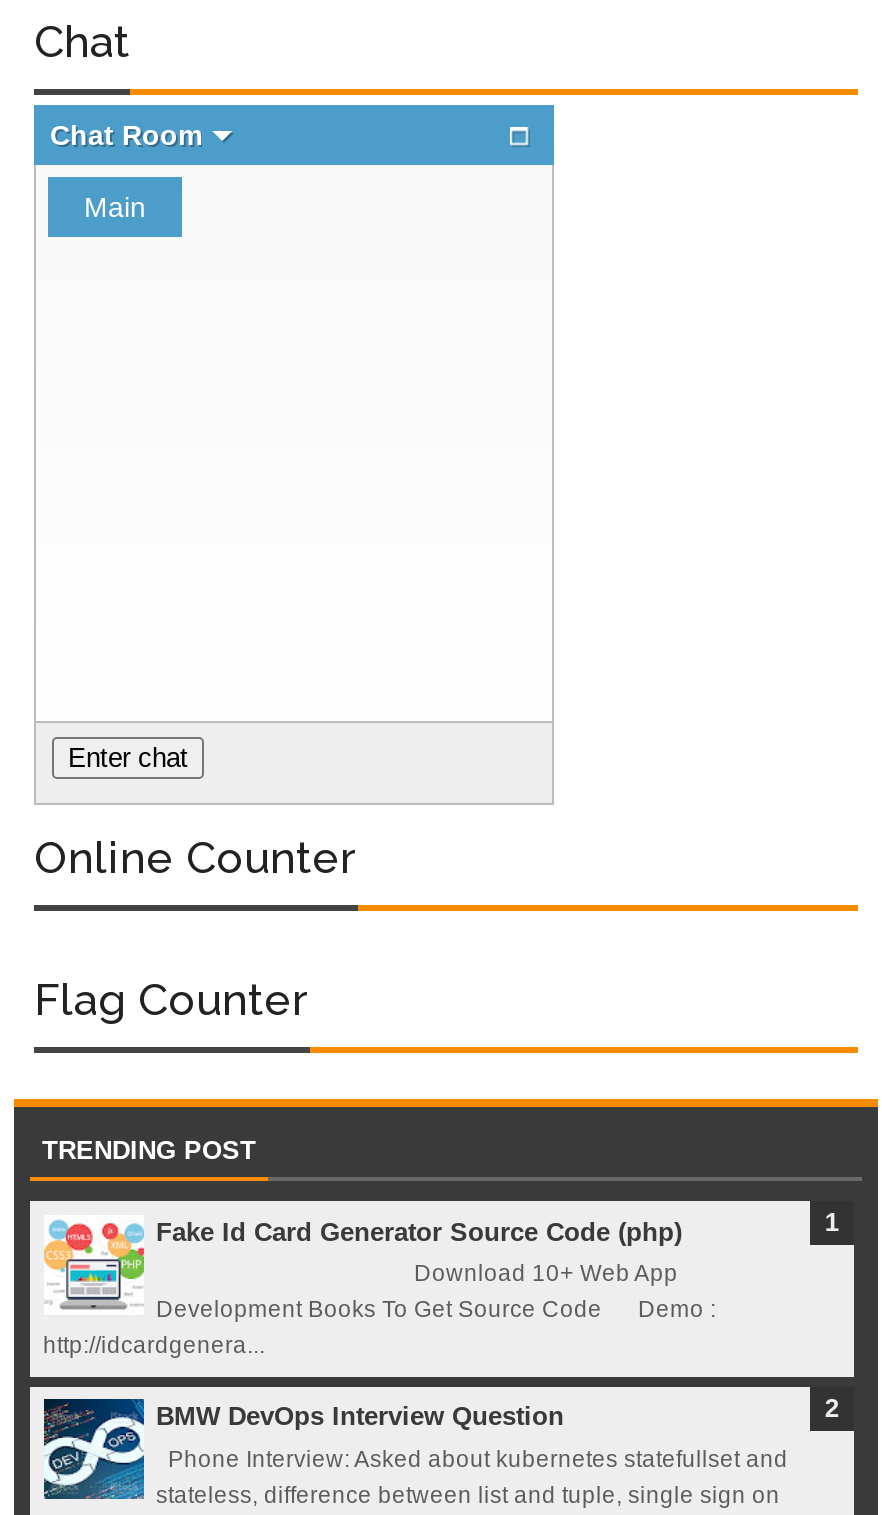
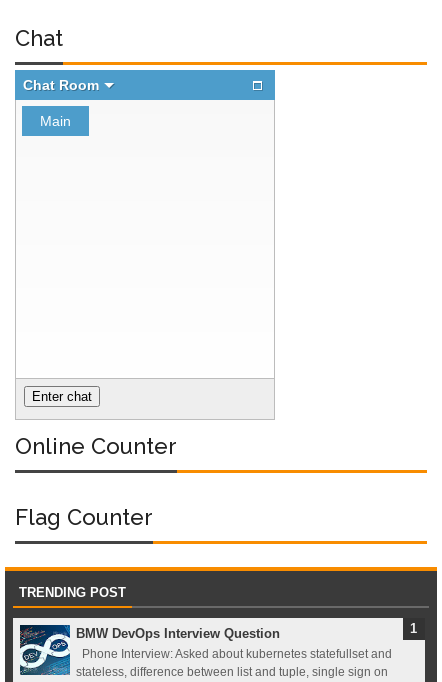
- [image]
- Fake Id Card Generator Source Code (php)
- Download 10+ Web App
- Development Books To Get Source Code Demo :
- http://idcardgenera...
